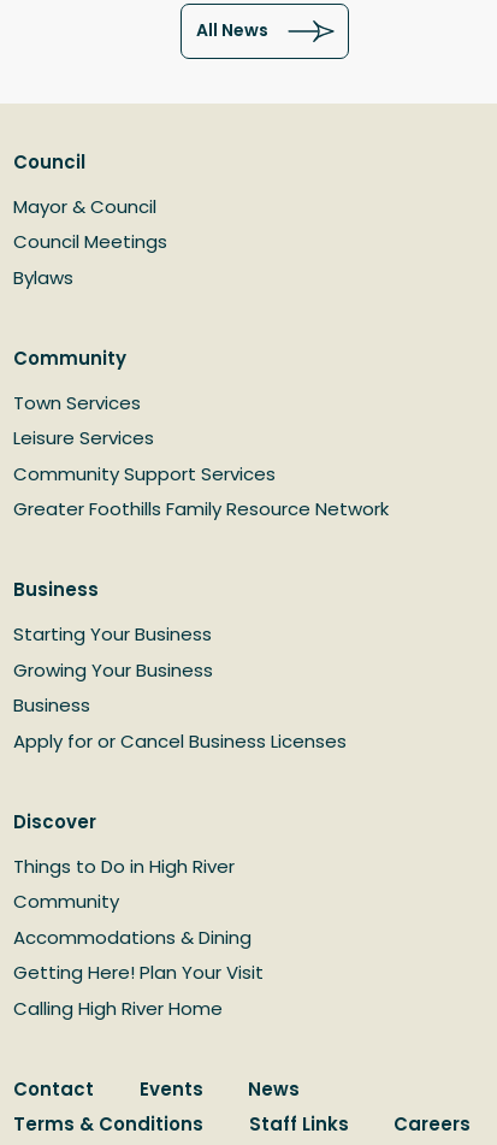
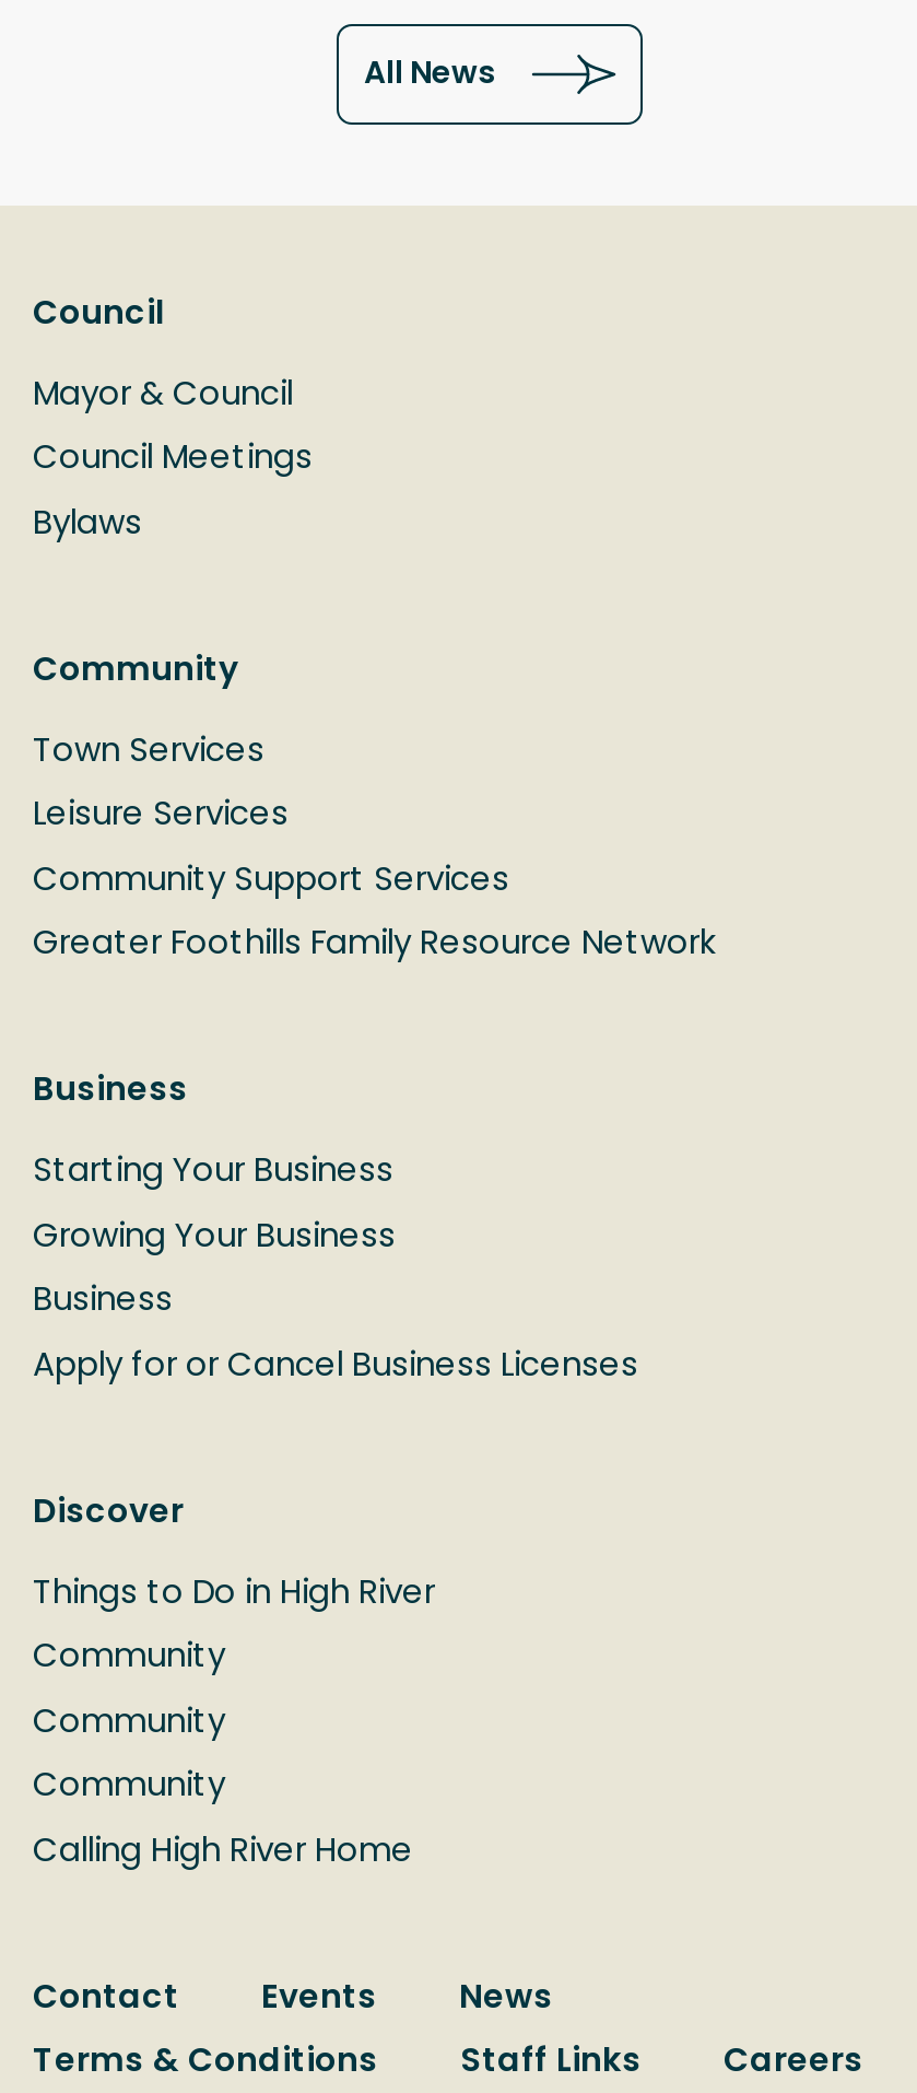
- Accommodations & Dining
- Getting Here! Plan Your Visit
+ Community
+ Community
